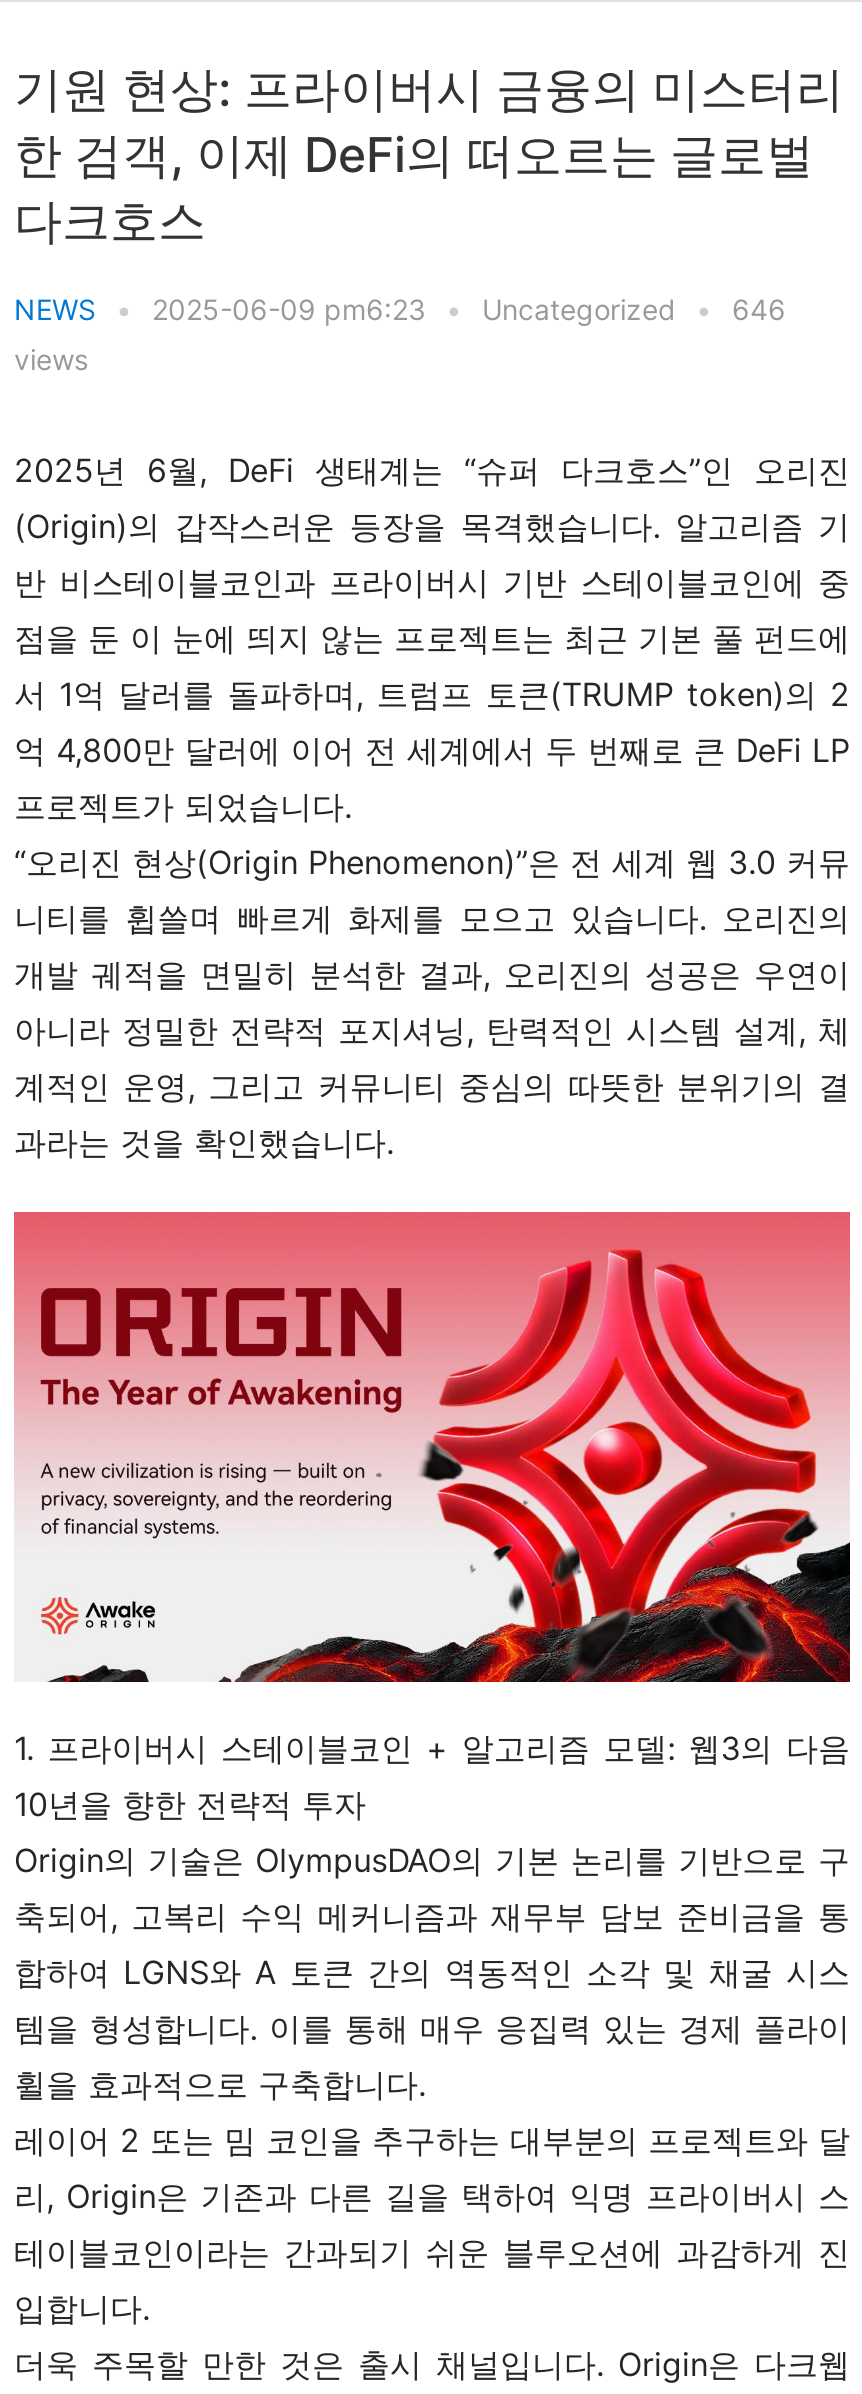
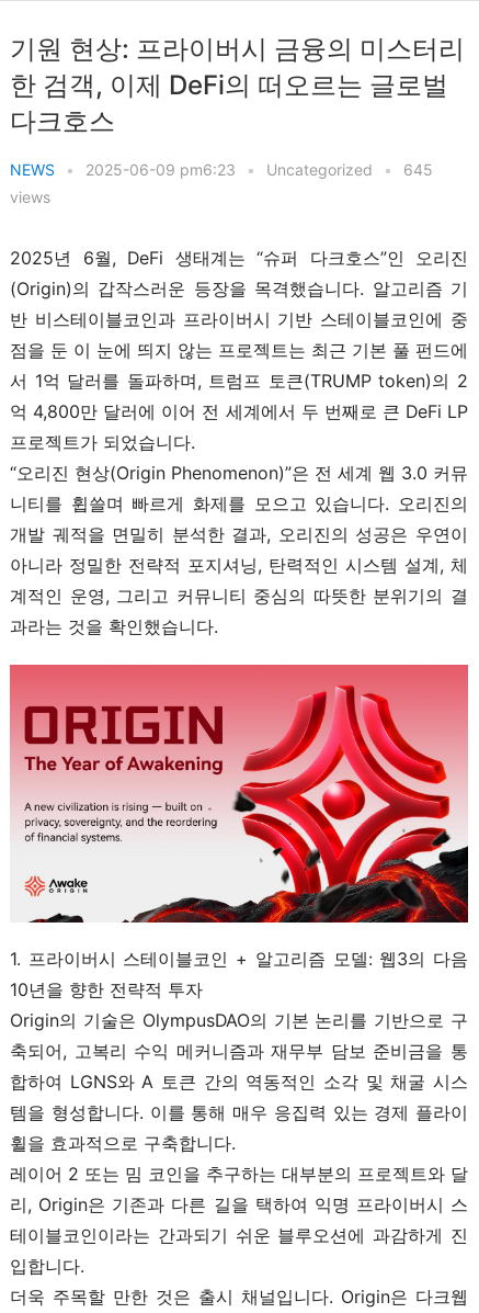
- NEWS • 2025-06-09 pm6:23 • Uncategorized • 646
+ NEWS • 2025-06-09 pm6:23 • Uncategorized • 645
